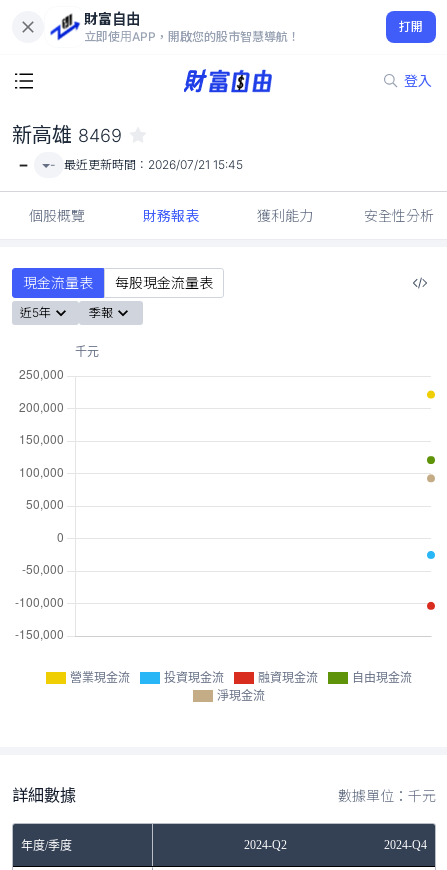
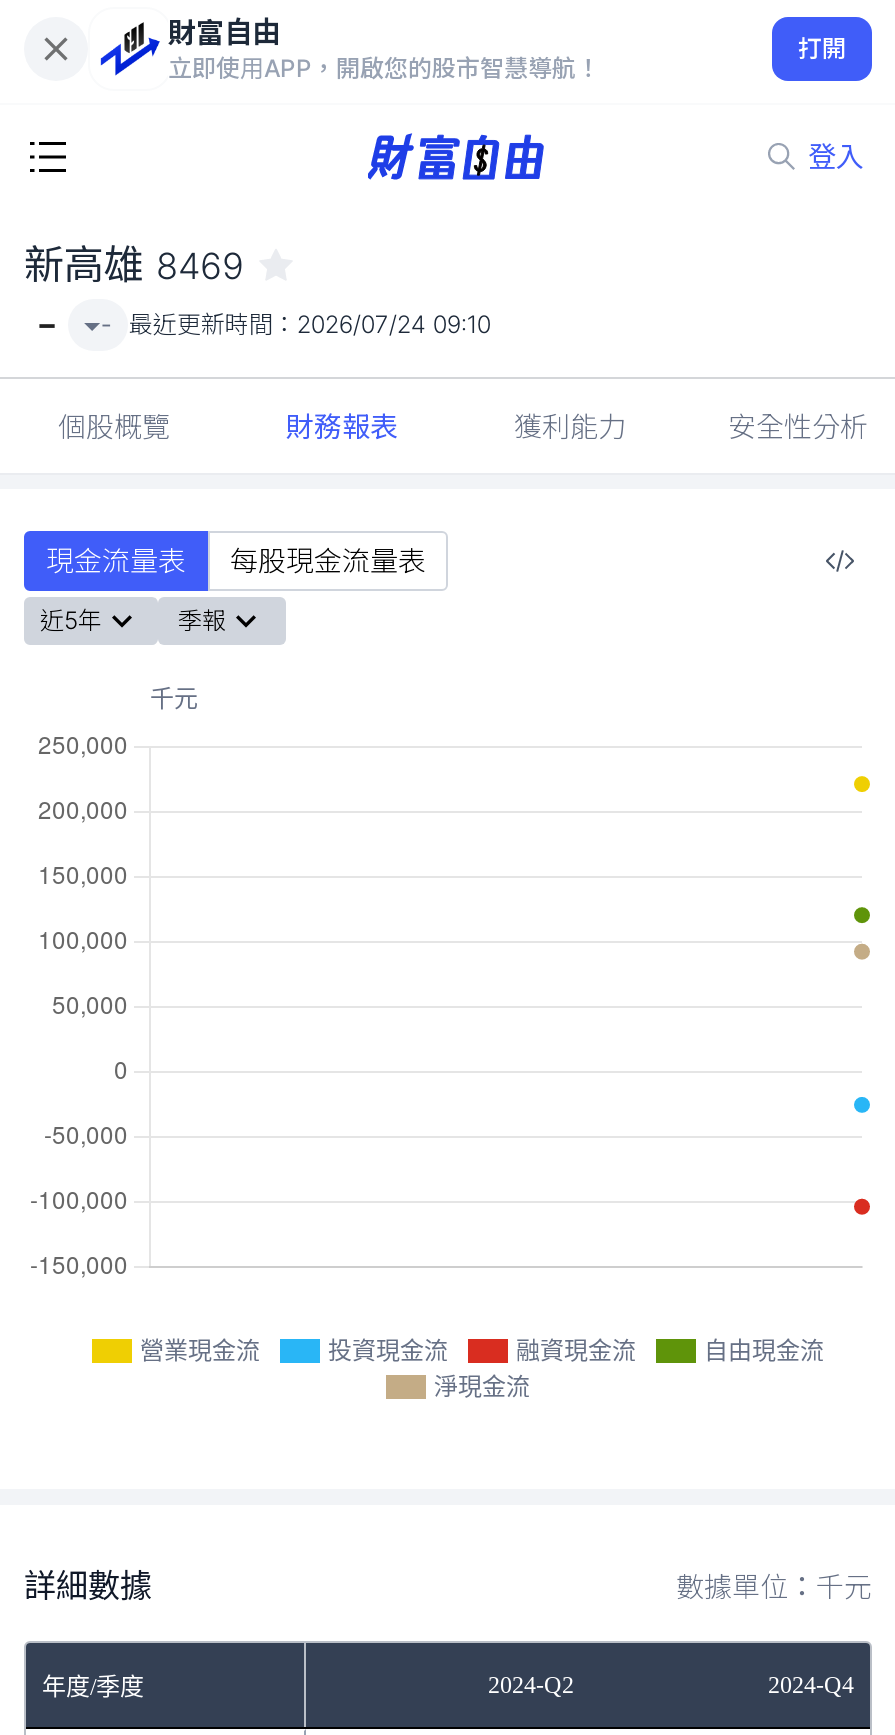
- - 最近更新時間：2026/07/21 15:45
+ - 最近更新時間：2026/07/24 09:10
